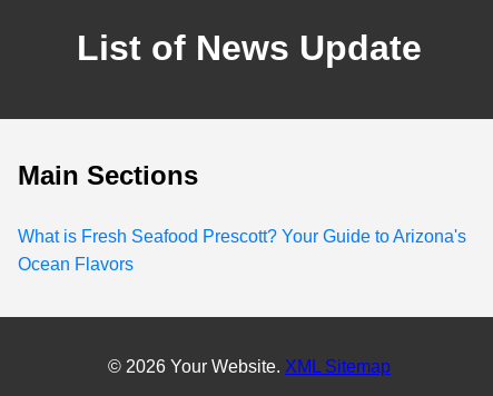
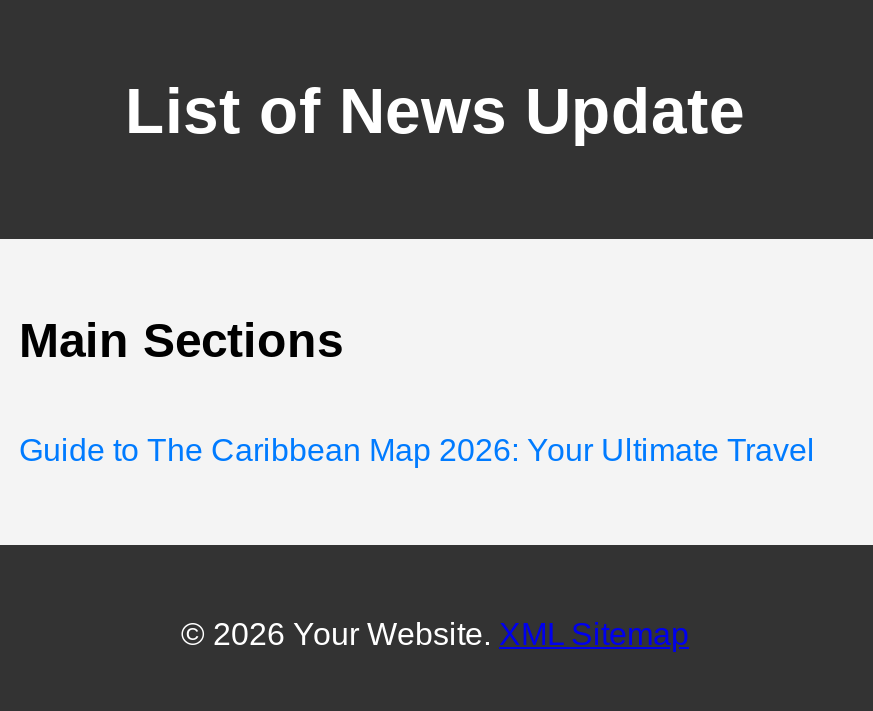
- What is Fresh Seafood Prescott? Your Guide to Arizona's
- Ocean Flavors
+ Guide to The Caribbean Map 2026: Your Ultimate Travel
